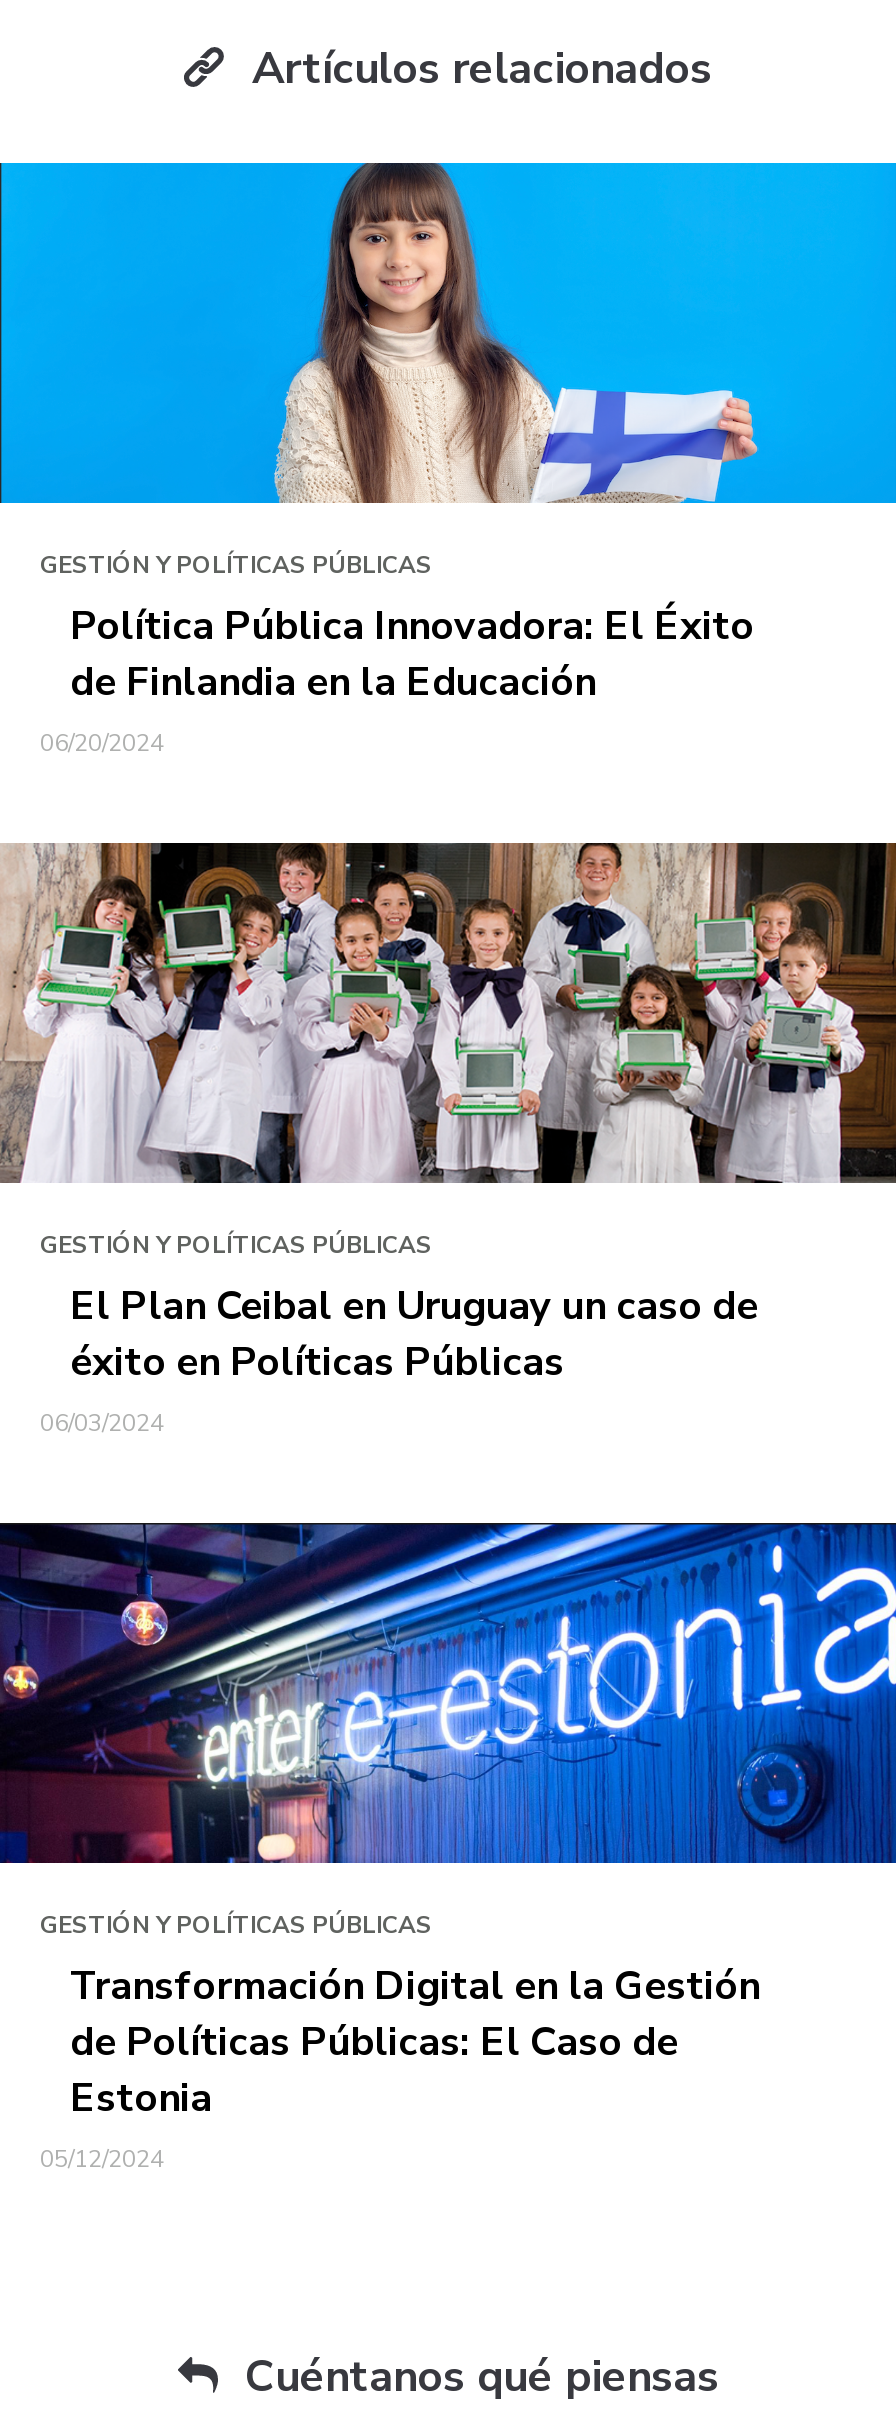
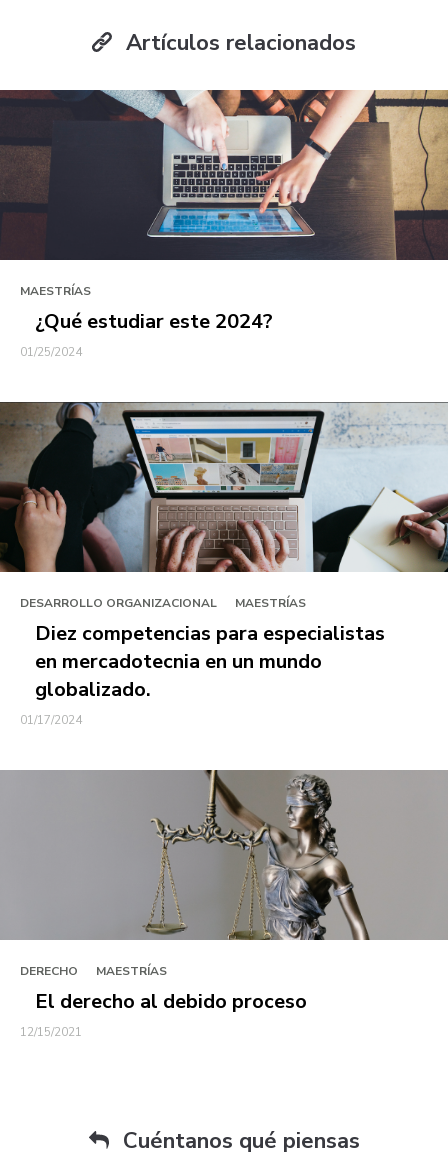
- [image]
- GESTIÓN Y POLÍTICAS PÚBLICAS
- Política Pública Innovadora: El Éxito
- de Finlandia en la Educación
- 06/20/2024
+ [image]
+ MAESTRÍAS
+ ¿Qué estudiar este 2024?
+ 01/25/2024

- [image]
- GESTIÓN Y POLÍTICAS PÚBLICAS
- El Plan Ceibal en Uruguay un caso de
- éxito en Políticas Públicas
- 06/03/2024
+ [image]
+ DESARROLLO ORGANIZACIONAL
+ MAESTRÍAS
+ Diez competencias para especialistas
+ en mercadotecnia en un mundo
+ globalizado.
+ 01/17/2024

- [image]
- GESTIÓN Y POLÍTICAS PÚBLICAS
- Transformación Digital en la Gestión
- de Políticas Públicas: El Caso de
- Estonia
- 05/12/2024
+ [image]
+ DERECHO
+ MAESTRÍAS
+ El derecho al debido proceso
+ 12/15/2021
